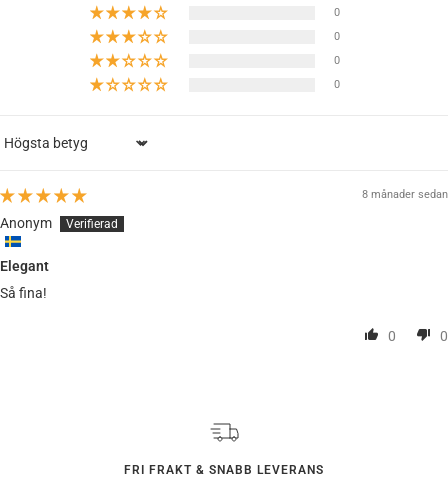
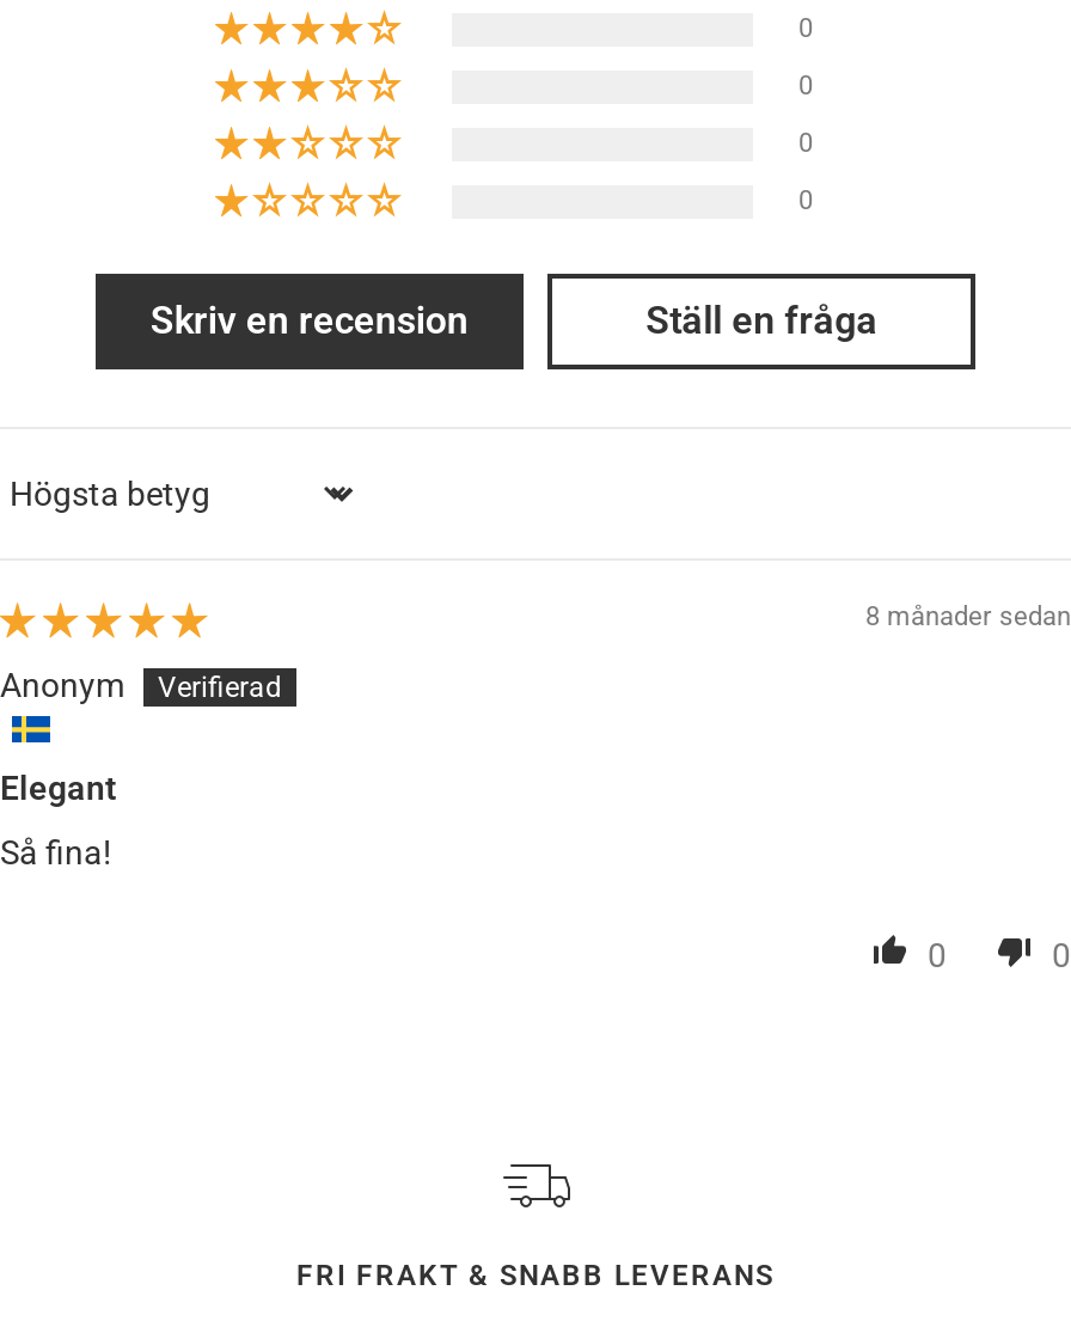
+ Skriv en recension
+ Ställ en fråga
